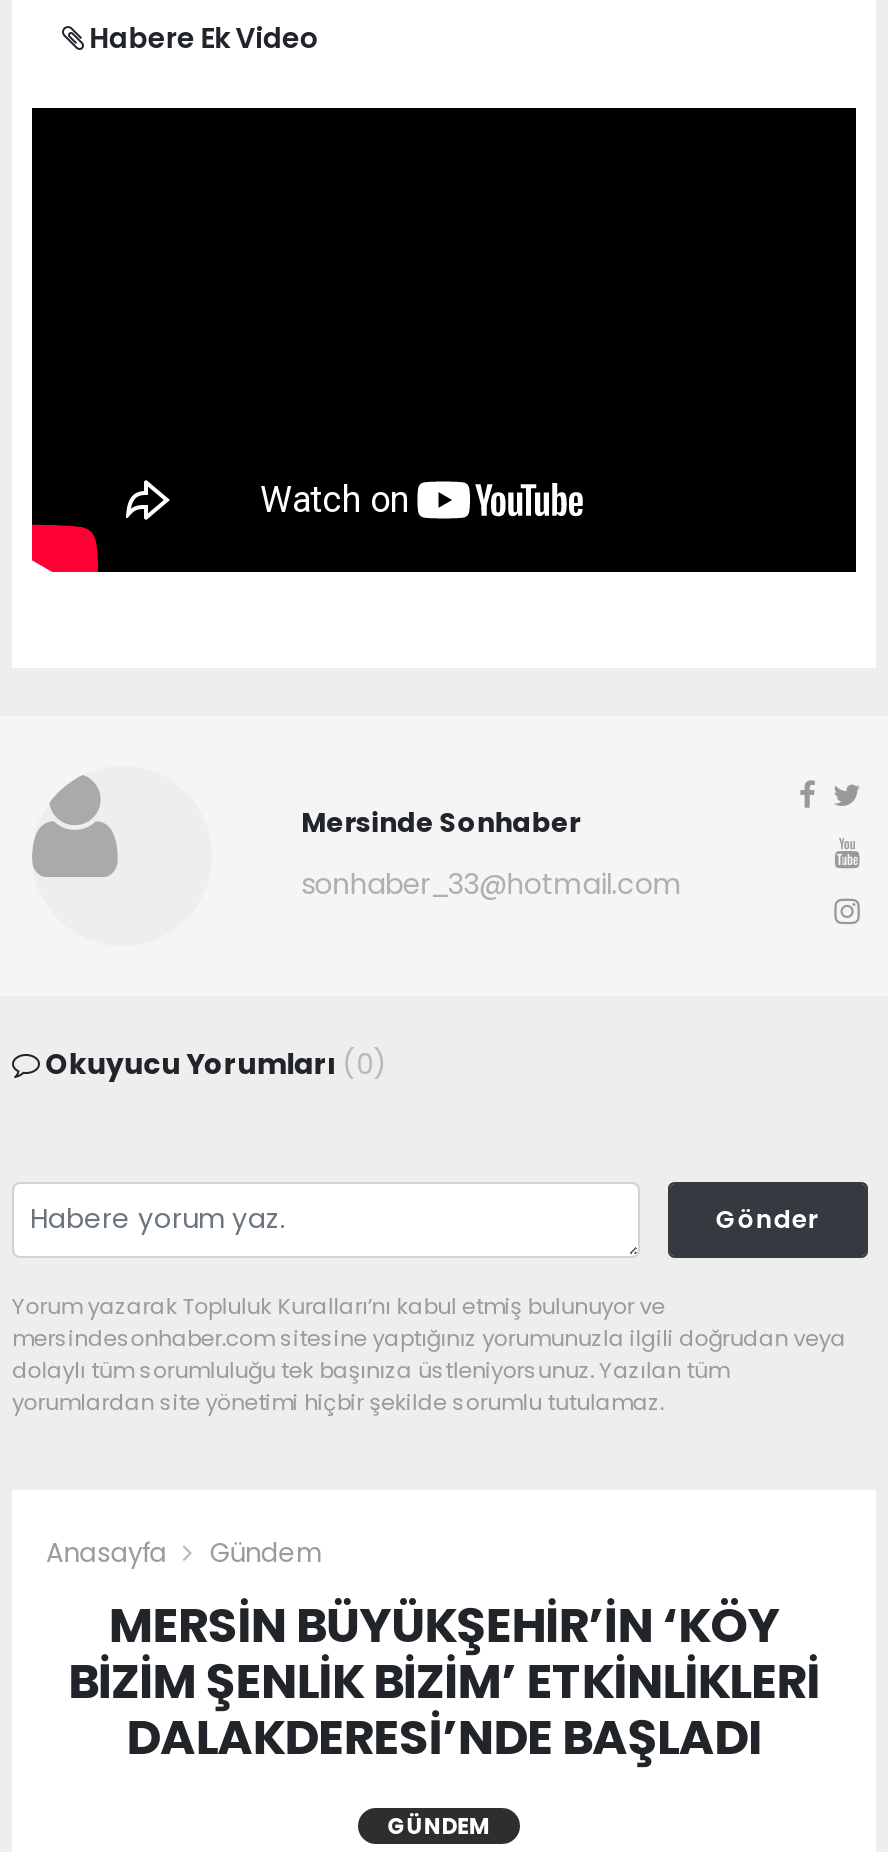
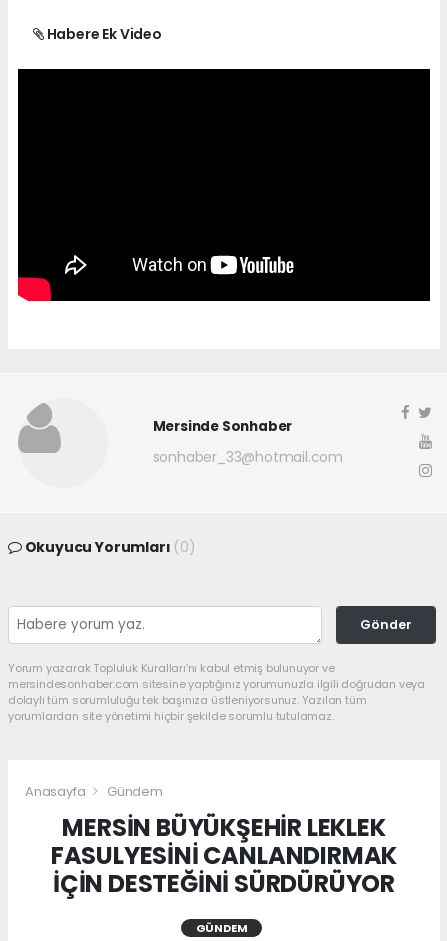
- MERSİN BÜYÜKŞEHİR’İN ‘KÖY
- BİZİM ŞENLİK BİZİM’ ETKİNLİKLERİ
- DALAKDERESİ’NDE BAŞLADI
+ MERSİN BÜYÜKŞEHİR LEKLEK
+ FASULYESİNİ CANLANDIRMAK
+ İÇİN DESTEĞİNİ SÜRDÜRÜYOR
